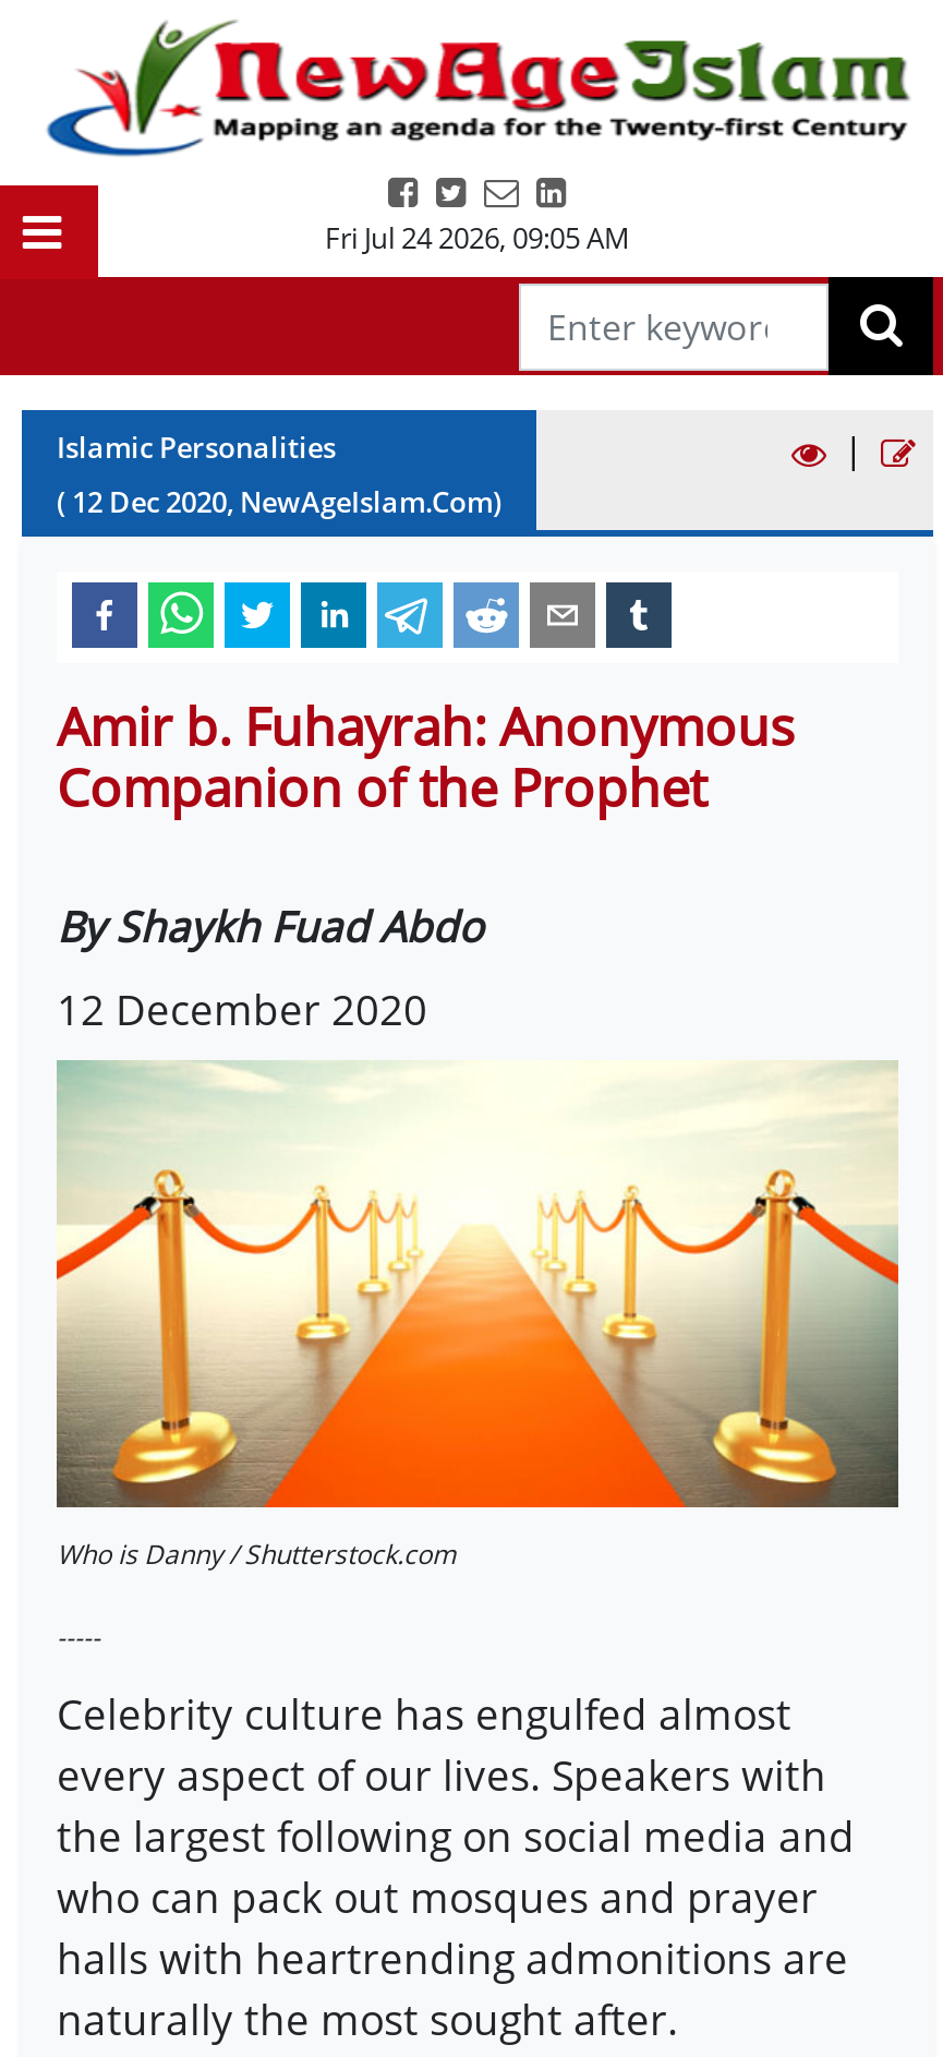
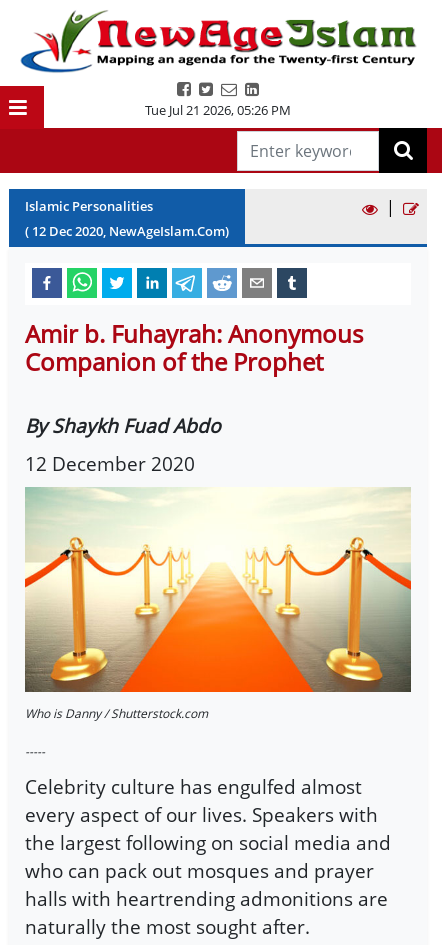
- Fri Jul 24 2026, 09:05 AM
+ Tue Jul 21 2026, 05:26 PM
